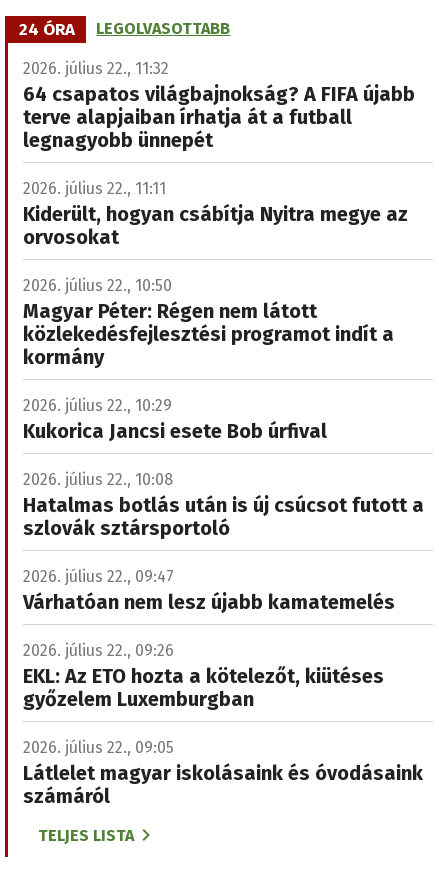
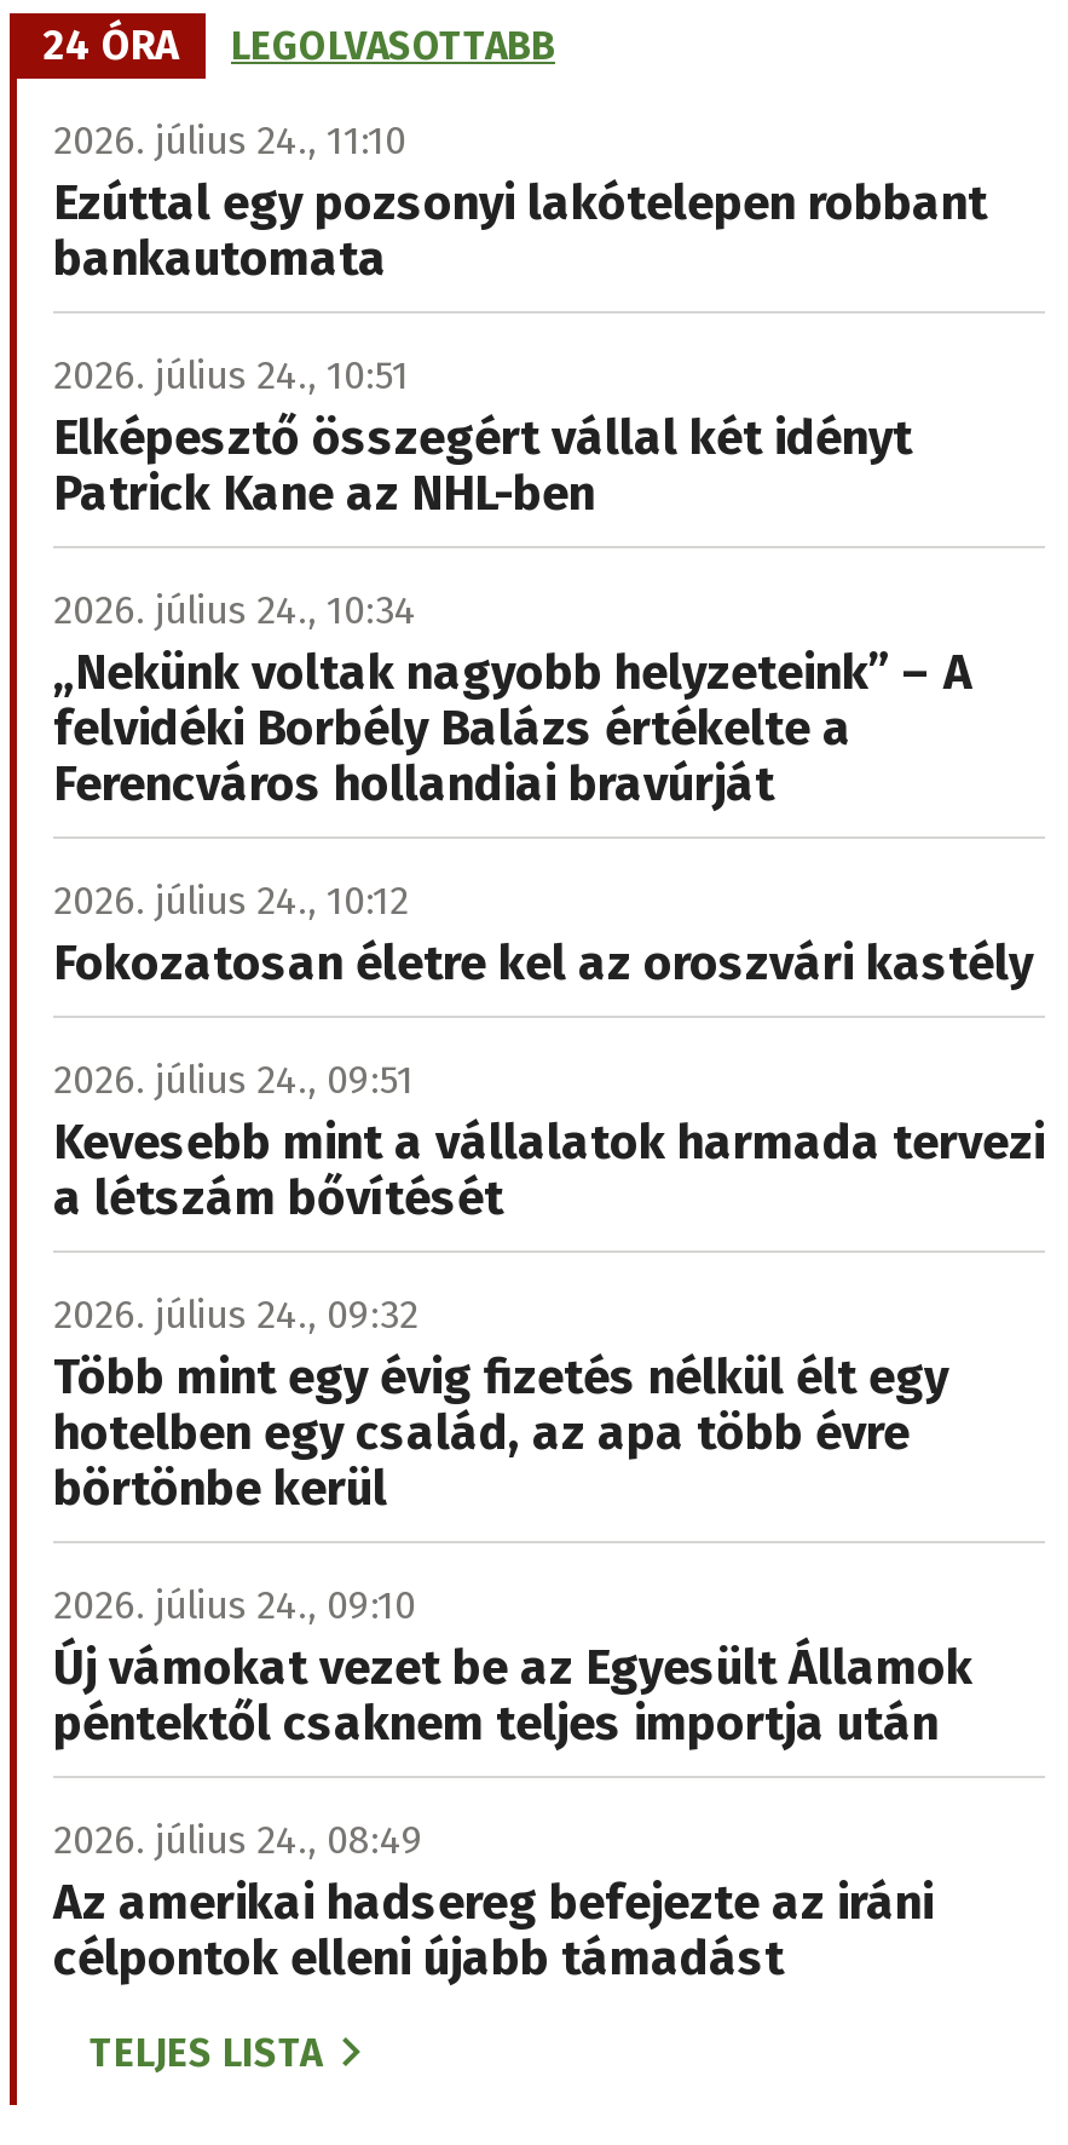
- 2026. július 22., 11:32
- 64 csapatos világbajnokság? A FIFA újabb
- terve alapjaiban írhatja át a futball
- legnagyobb ünnepét
+ 2026. július 24., 11:10
+ Ezúttal egy pozsonyi lakótelepen robbant
+ bankautomata

- 2026. július 22., 11:11
- Kiderült, hogyan csábítja Nyitra megye az
- orvosokat
+ 2026. július 24., 10:51
+ Elképesztő összegért vállal két idényt
+ Patrick Kane az NHL-ben

- 2026. július 22., 10:50
- Magyar Péter: Régen nem látott
- közlekedésfejlesztési programot indít a
- kormány
+ 2026. július 24., 10:34
+ „Nekünk voltak nagyobb helyzeteink” – A
+ felvidéki Borbély Balázs értékelte a
+ Ferencváros hollandiai bravúrját

- 2026. július 22., 10:29
- Kukorica Jancsi esete Bob úrfival
+ 2026. július 24., 10:12
+ Fokozatosan életre kel az oroszvári kastély

- 2026. július 22., 10:08
- Hatalmas botlás után is új csúcsot futott a
- szlovák sztársportoló
+ 2026. július 24., 09:51
+ Kevesebb mint a vállalatok harmada tervezi
+ a létszám bővítését

- 2026. július 22., 09:47
- Várhatóan nem lesz újabb kamatemelés
+ 2026. július 24., 09:32
+ Több mint egy évig fizetés nélkül élt egy
+ hotelben egy család, az apa több évre
+ börtönbe kerül

- 2026. július 22., 09:26
- EKL: Az ETO hozta a kötelezőt, kiütéses
- győzelem Luxemburgban
+ 2026. július 24., 09:10
+ Új vámokat vezet be az Egyesült Államok
+ péntektől csaknem teljes importja után

- 2026. július 22., 09:05
- Látlelet magyar iskolásaink és óvodásaink
- számáról
+ 2026. július 24., 08:49
+ Az amerikai hadsereg befejezte az iráni
+ célpontok elleni újabb támadást
